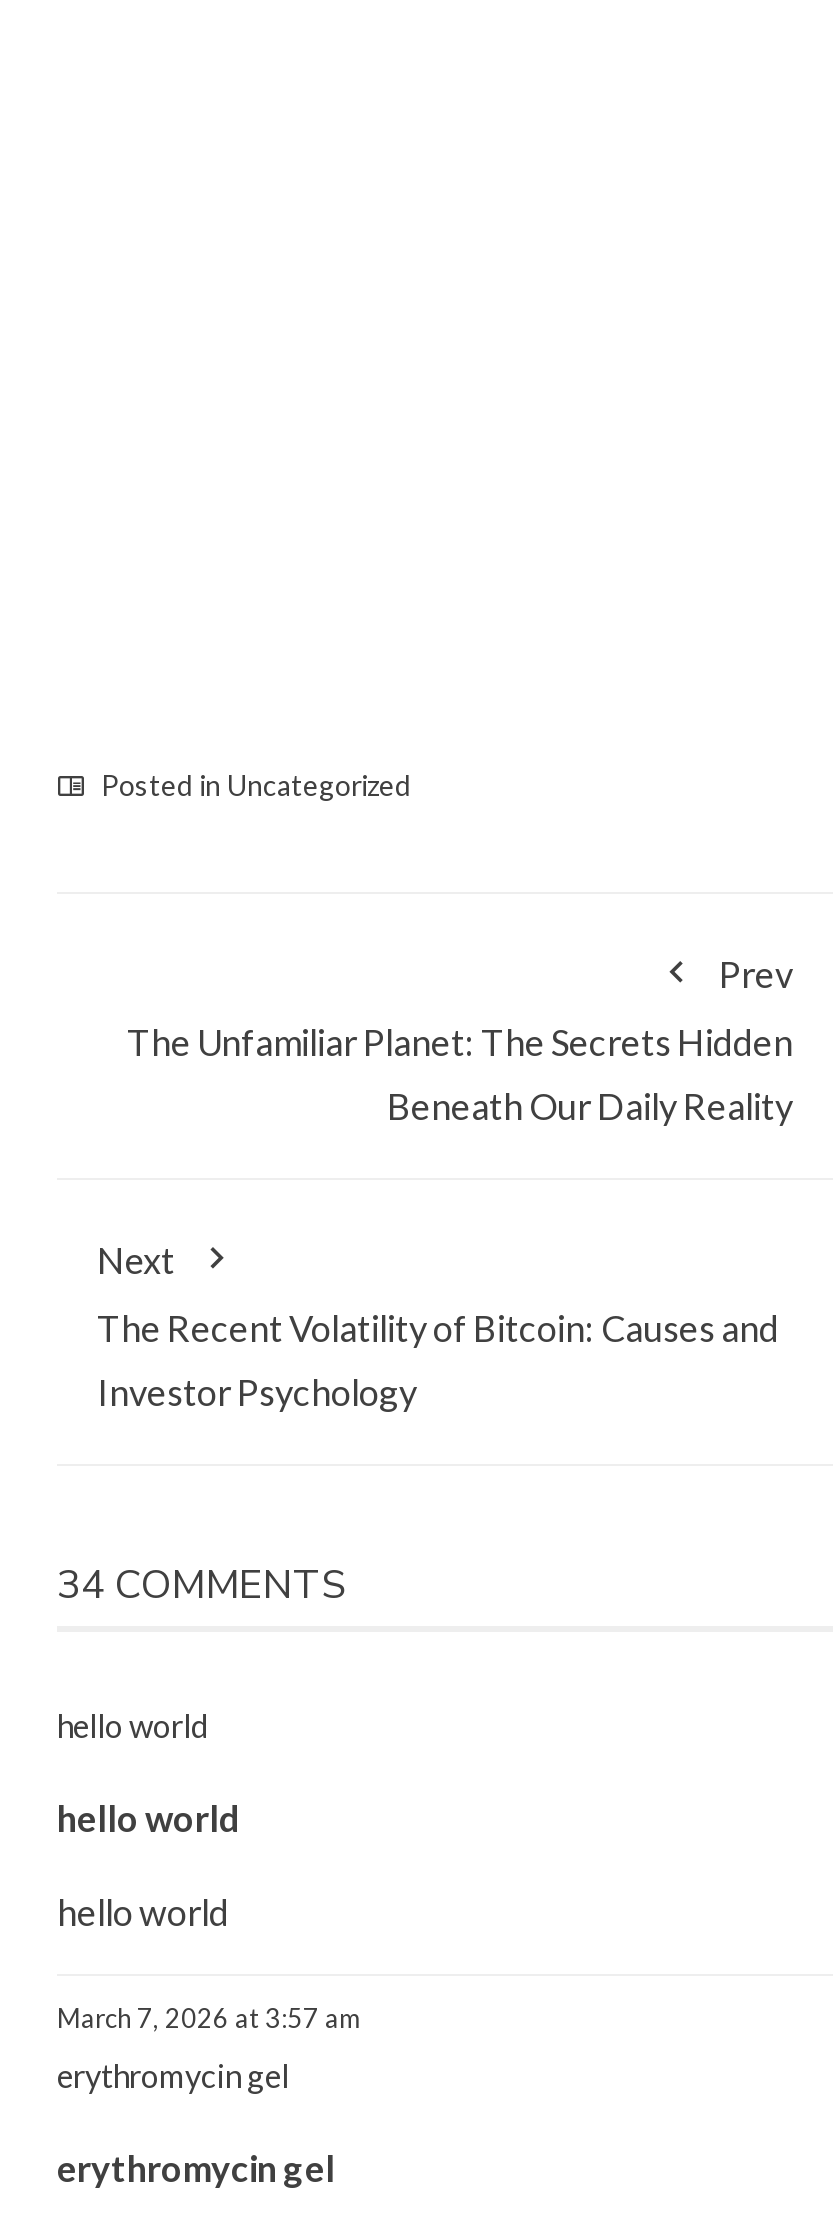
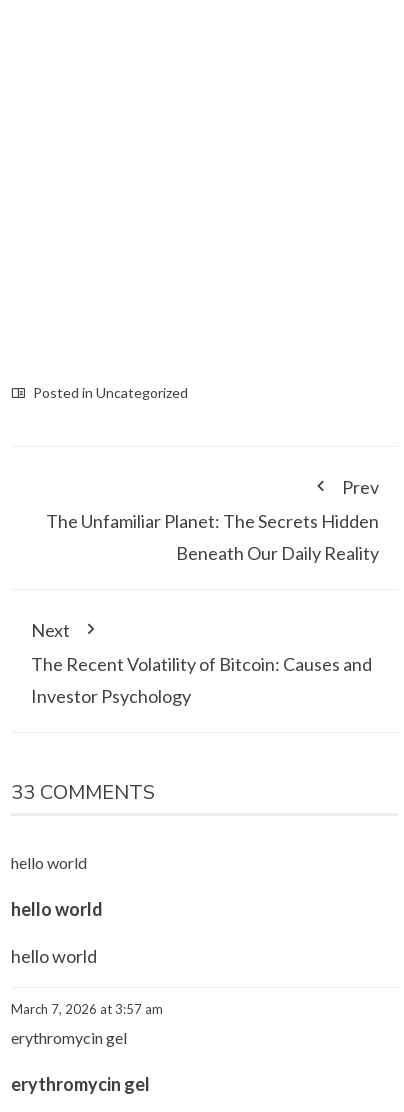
- 34 COMMENTS
+ 33 COMMENTS
